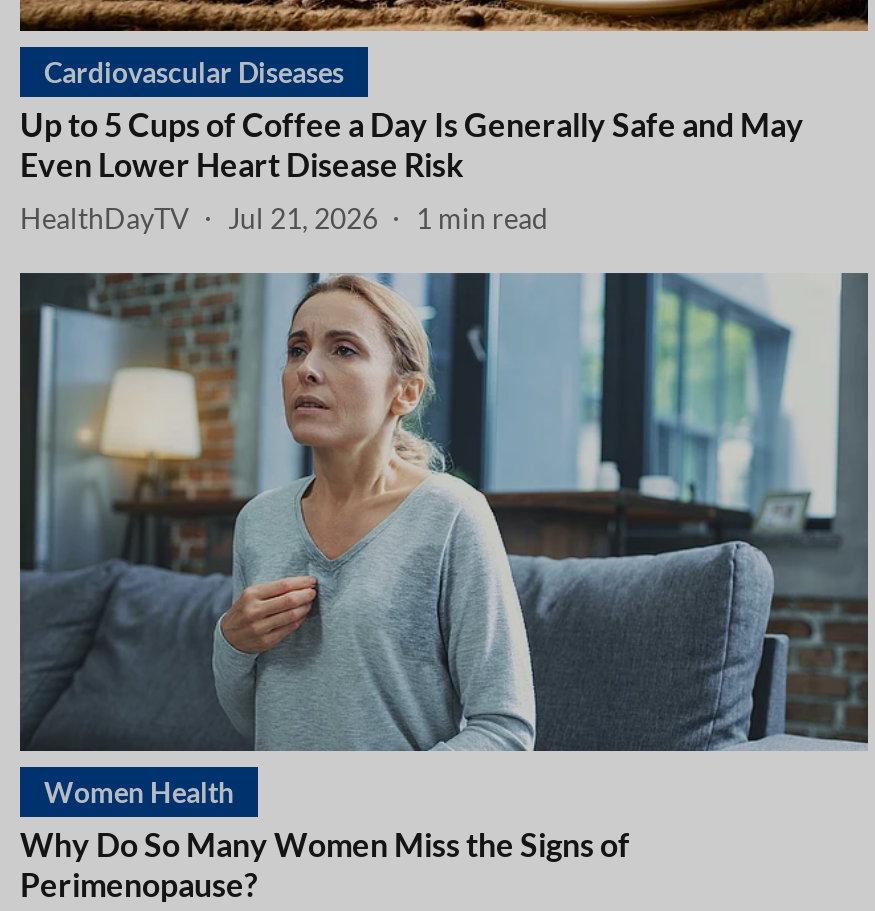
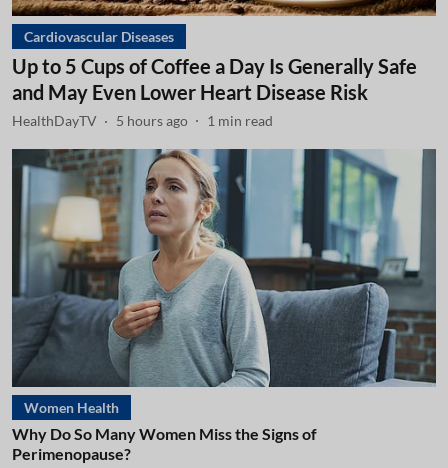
- HealthDayTV Jul 21, 2026 1 min read
+ HealthDayTV 5 hours ago 1 min read
